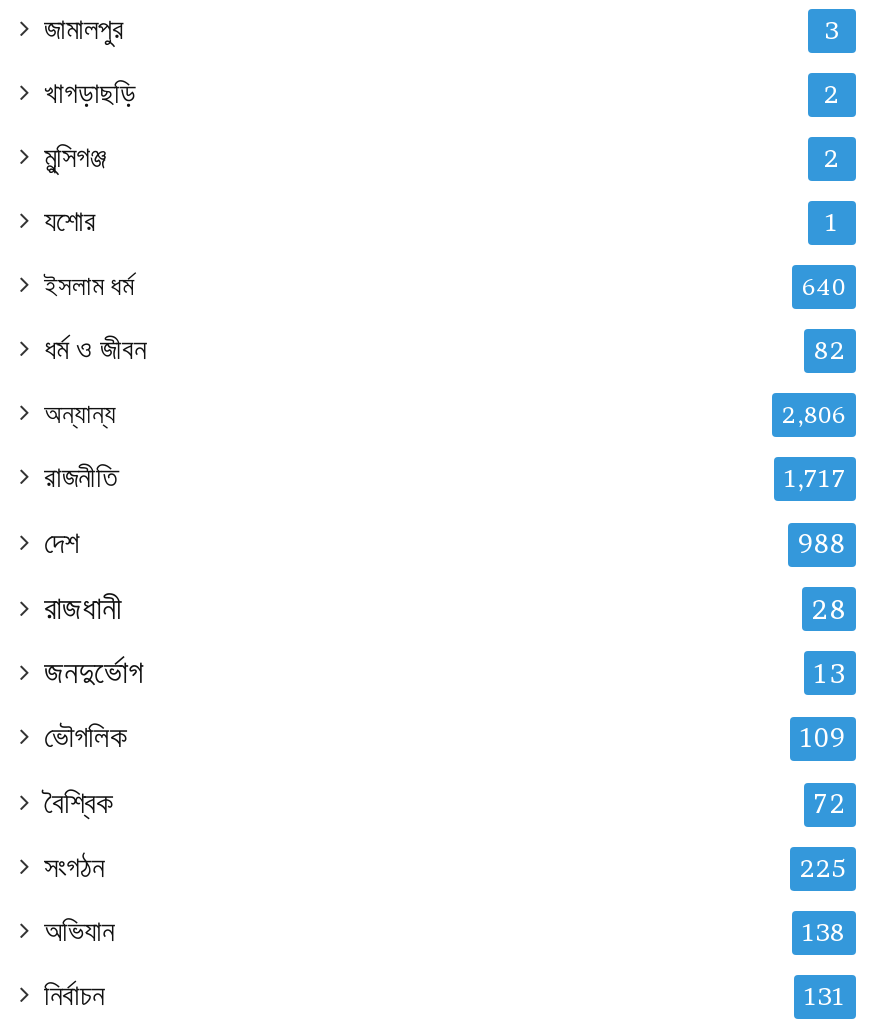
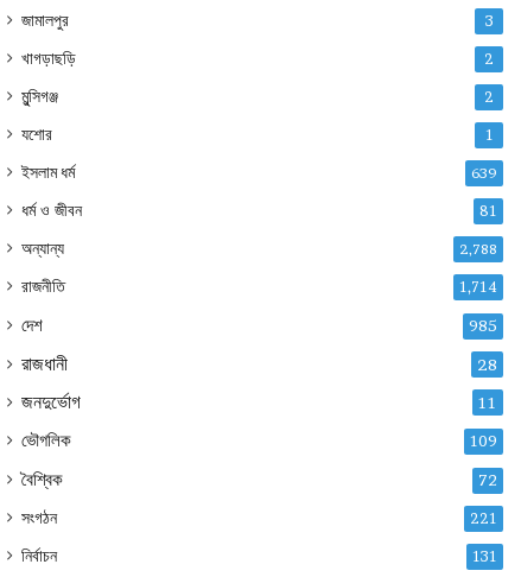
- 640
+ 639

- 82
+ 81

- 2,806
+ 2,788

- 1,717
+ 1,714

- 988
+ 985

- 13
+ 11

- 225
- অভিযান
- 138
+ 221
